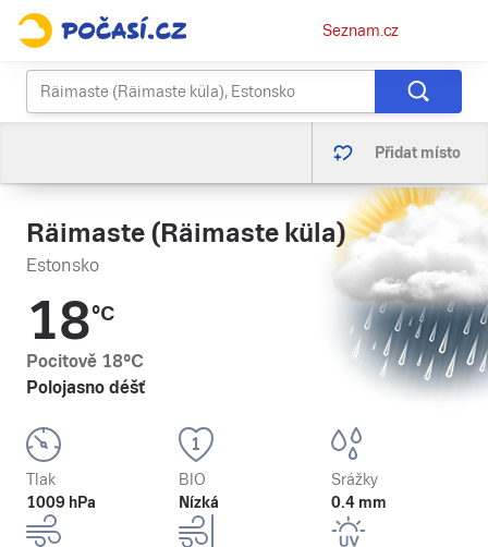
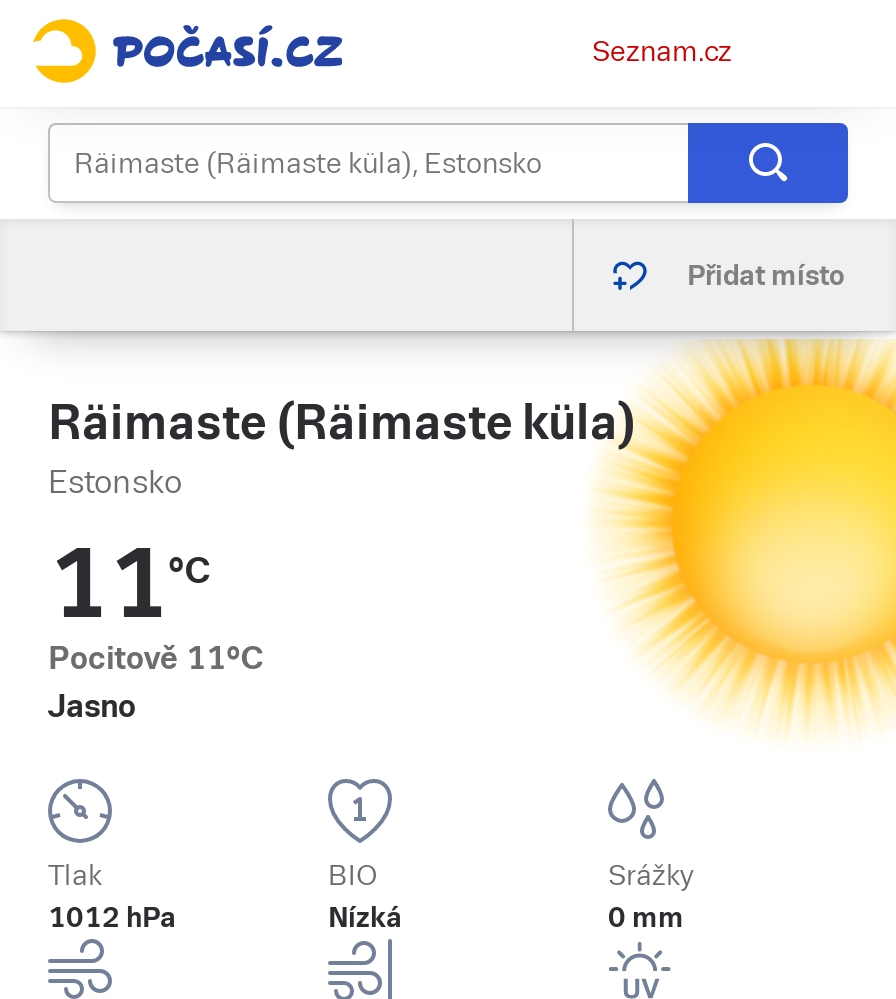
- [image]
+ [image]

- 18°C
- Pocitově 18°C
- Polojasno déšť
+ 11°C
+ Pocitově 11°C
+ Jasno

- 1009 hPa
+ 1012 hPa

- 0.4 mm
+ 0 mm
